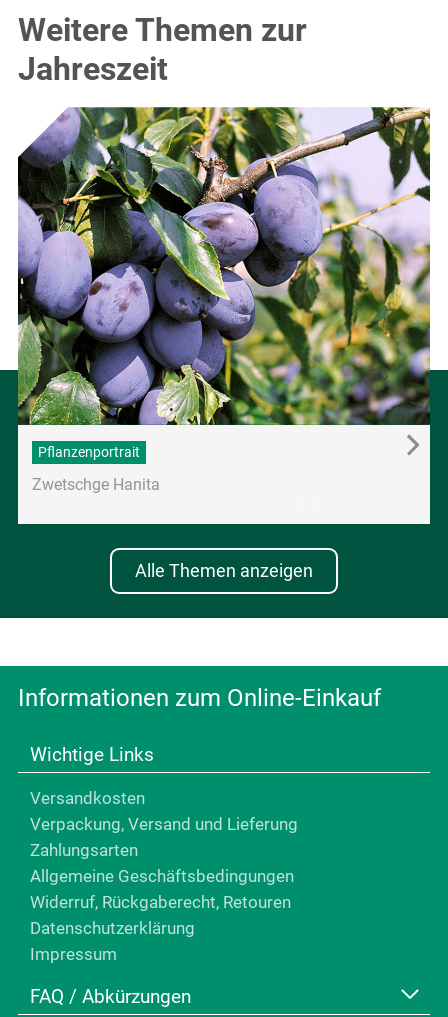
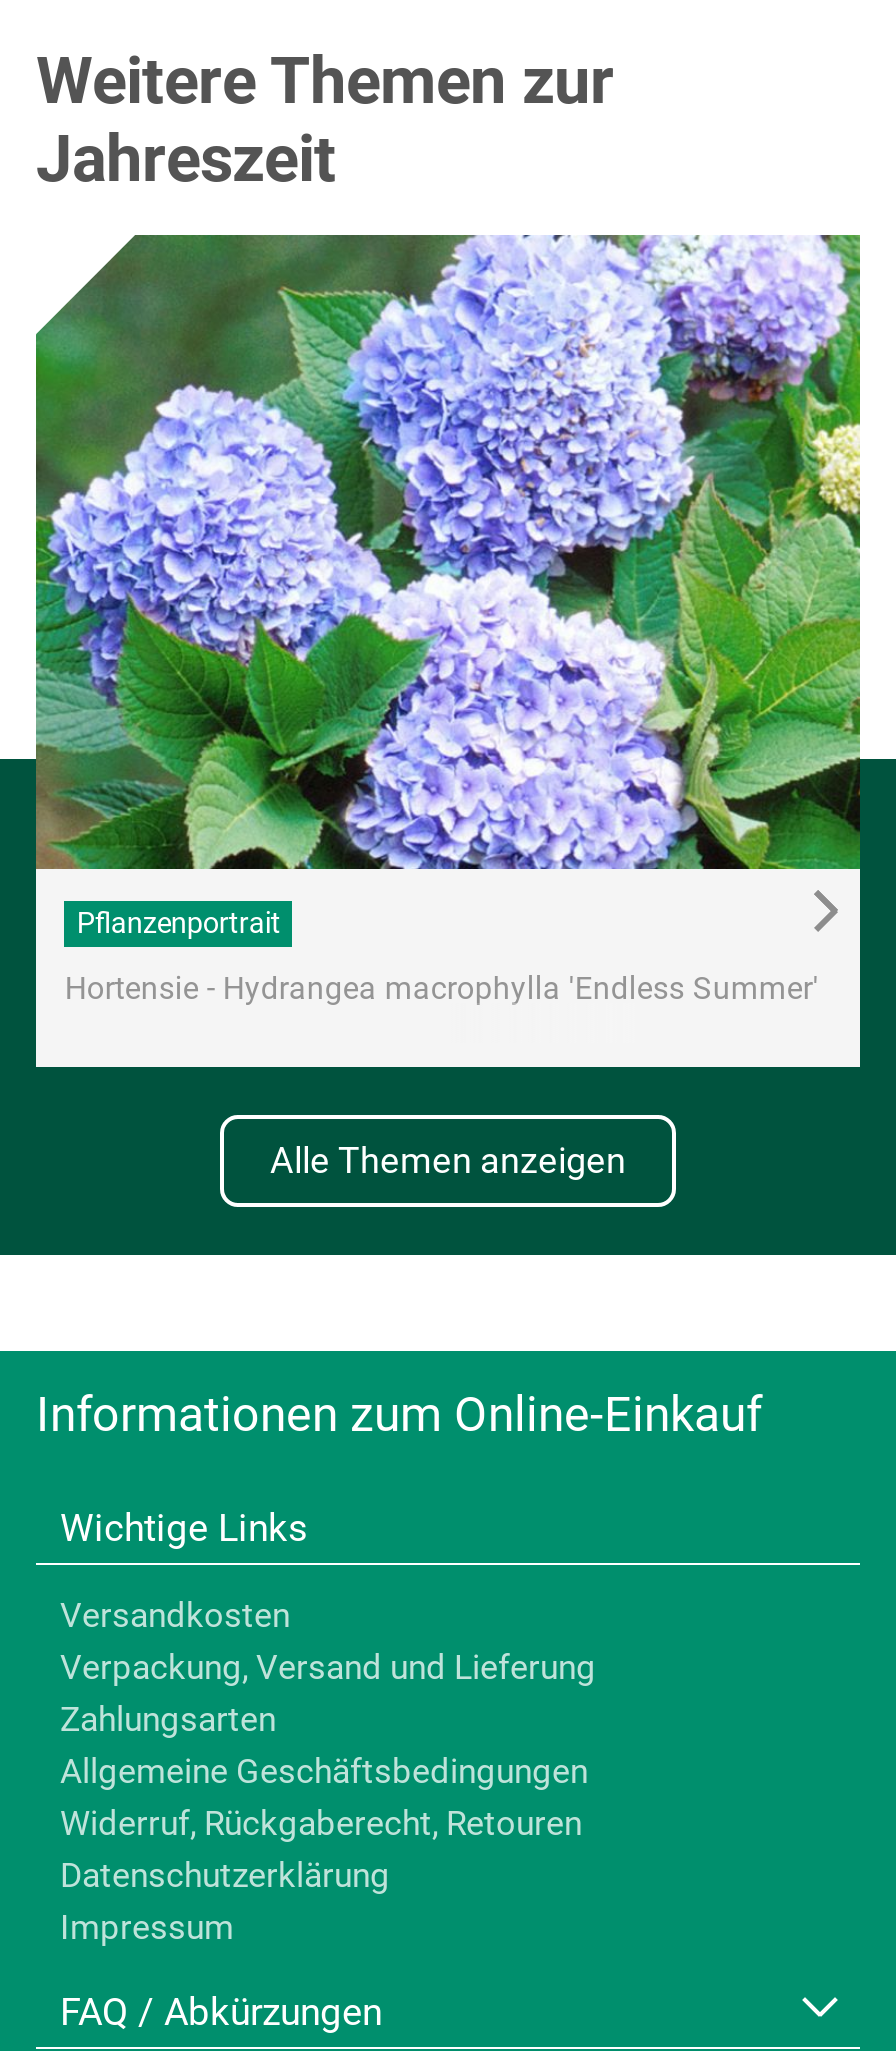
- [image]
+ [image]

- Zwetschge Hanita
+ Hortensie - Hydrangea macrophylla 'Endless Summer'
